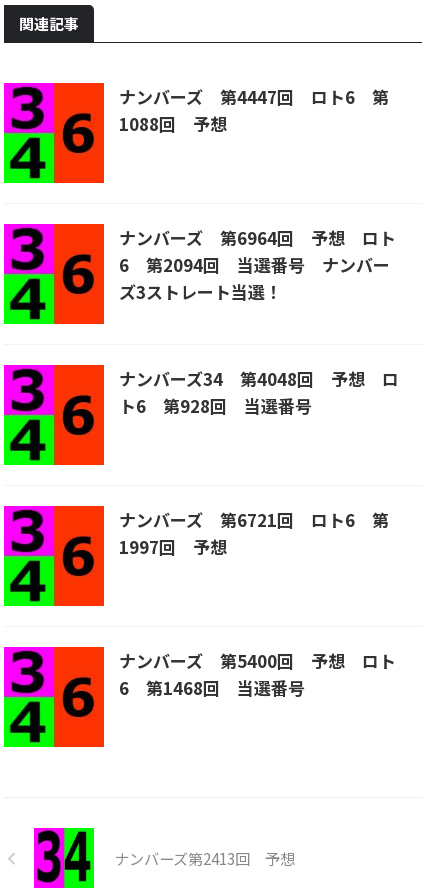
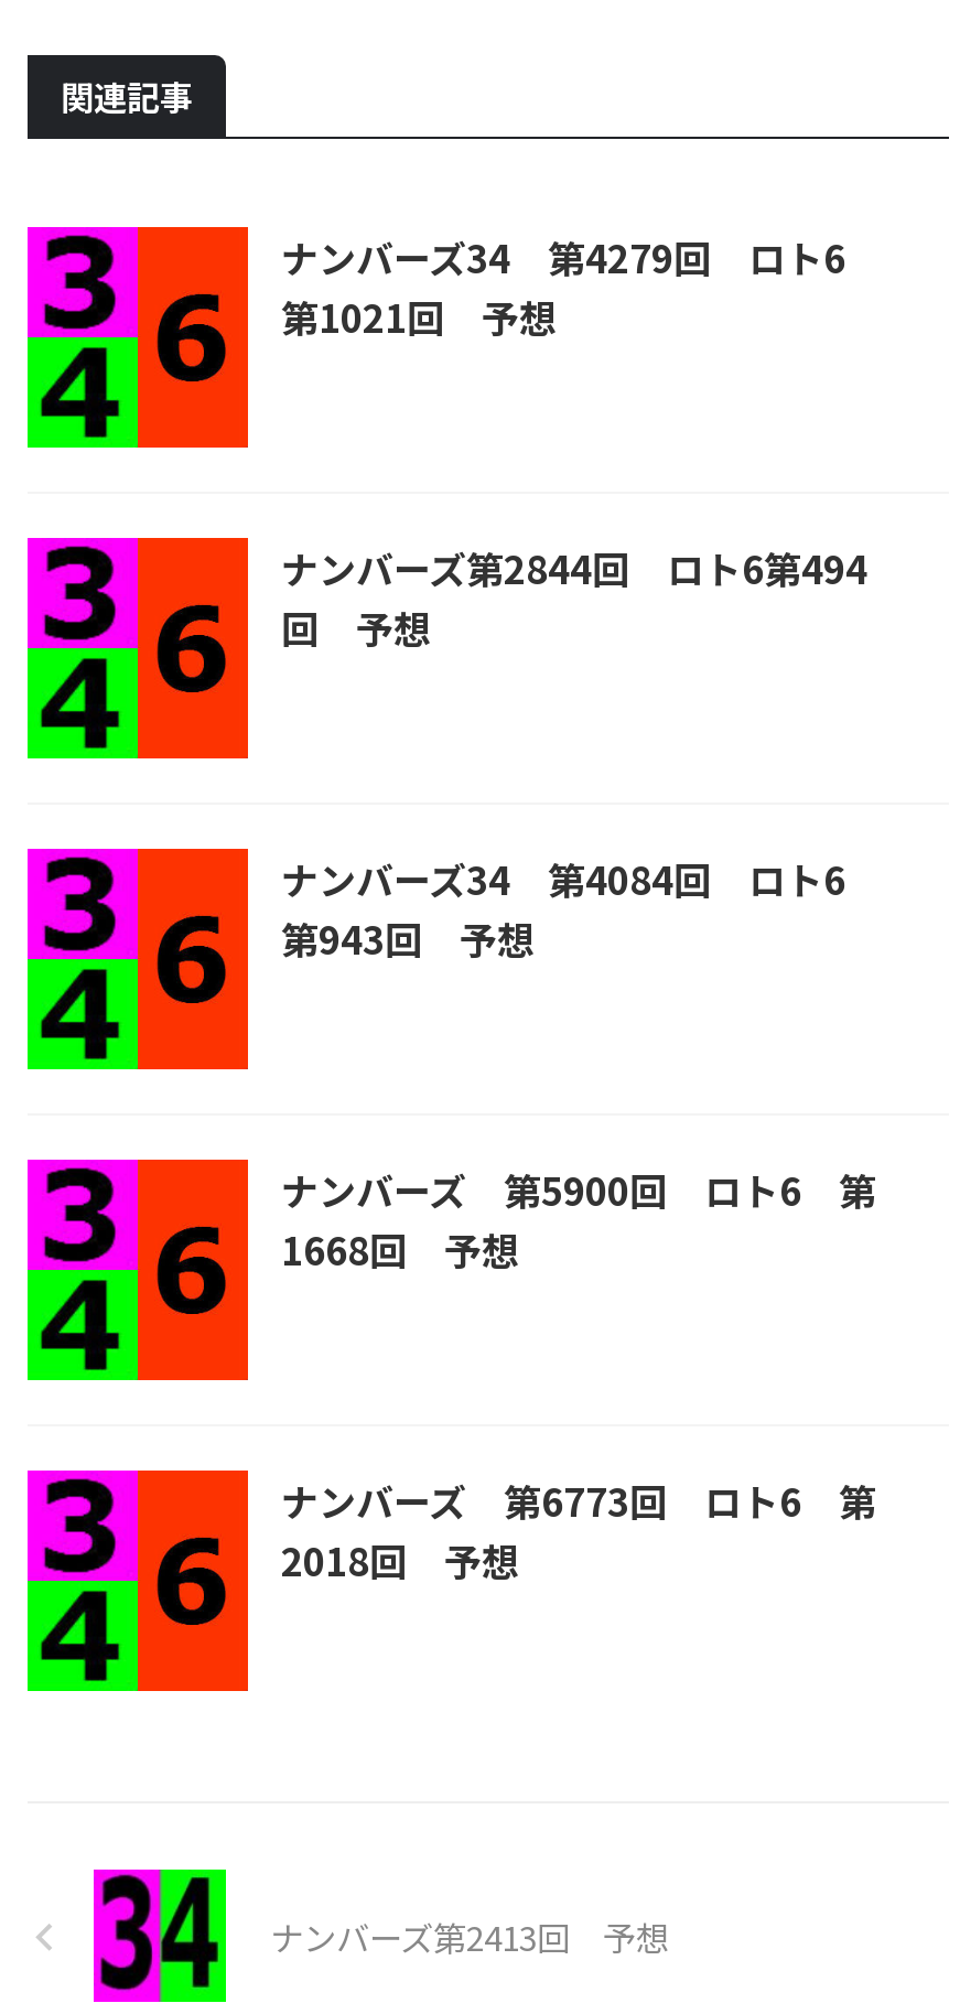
- ナンバーズ 第4447回 ロト6 第
- 1088回 予想
+ ナンバーズ34 第4279回 ロト6
+ 第1021回 予想

- ナンバーズ 第6964回 予想 ロト
- 6 第2094回 当選番号 ナンバー
- ズ3ストレート当選！
+ ナンバーズ第2844回 ロト6第494
+ 回 予想

- ナンバーズ34 第4048回 予想 ロ
- ト6 第928回 当選番号
+ ナンバーズ34 第4084回 ロト6
+ 第943回 予想

- ナンバーズ 第6721回 ロト6 第
- 1997回 予想
+ ナンバーズ 第5900回 ロト6 第
+ 1668回 予想

- ナンバーズ 第5400回 予想 ロト
- 6 第1468回 当選番号
+ ナンバーズ 第6773回 ロト6 第
+ 2018回 予想
